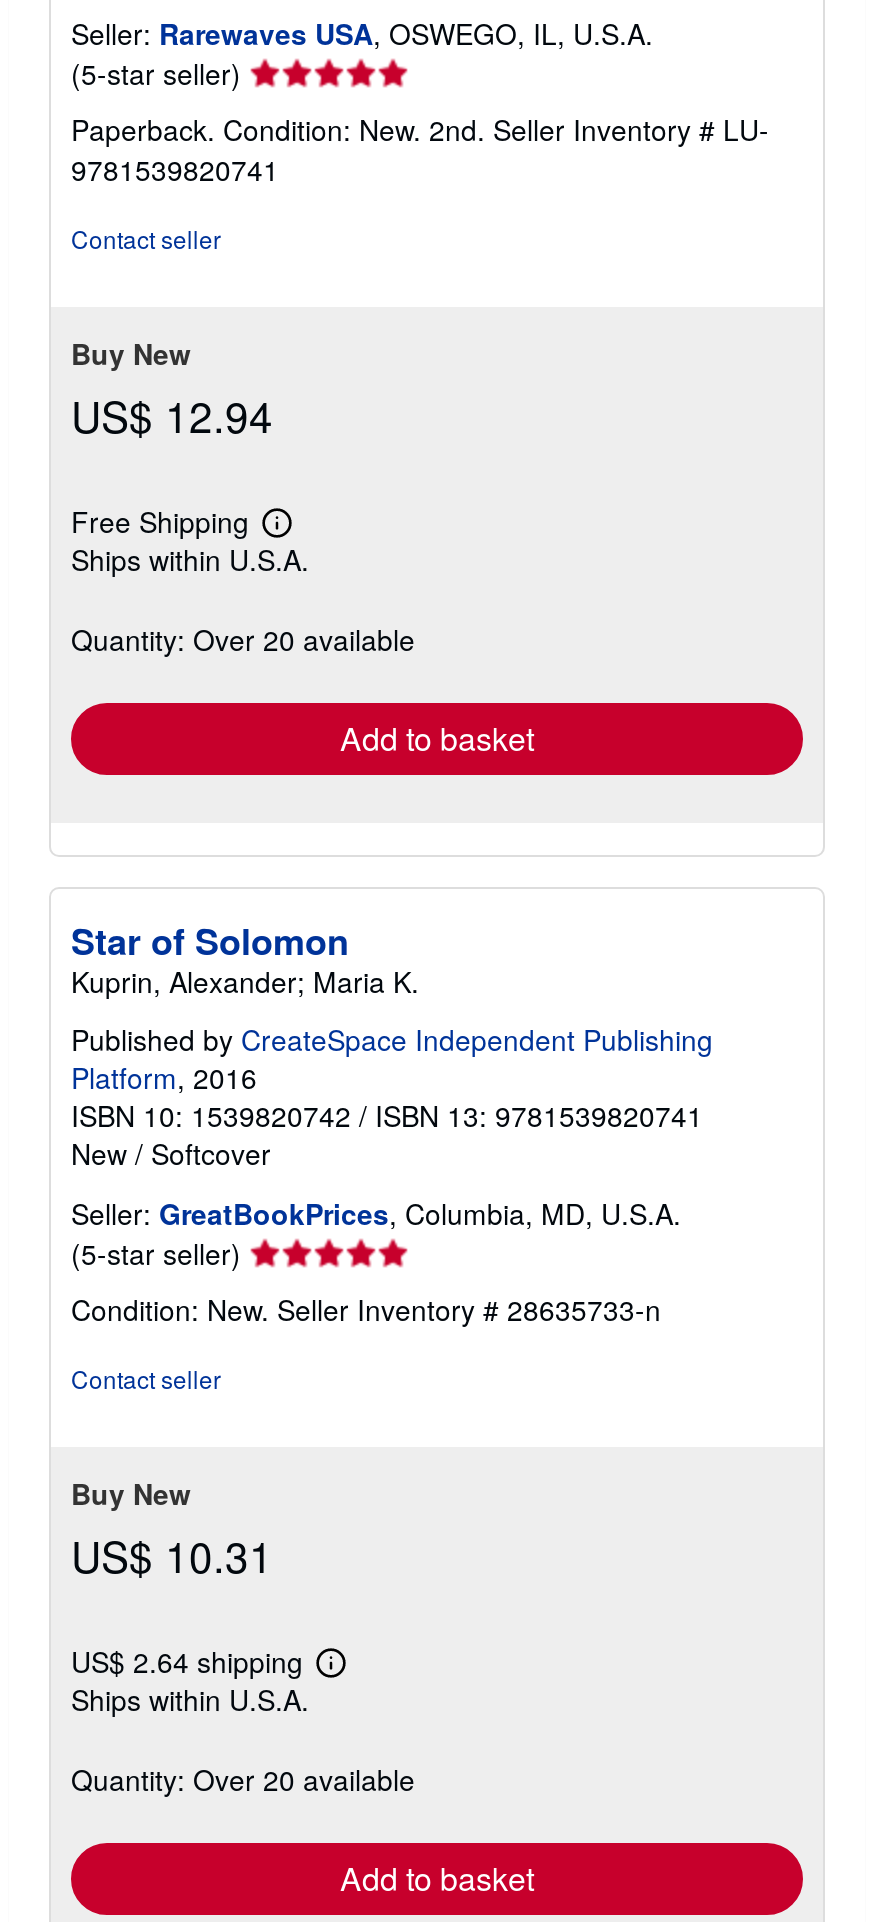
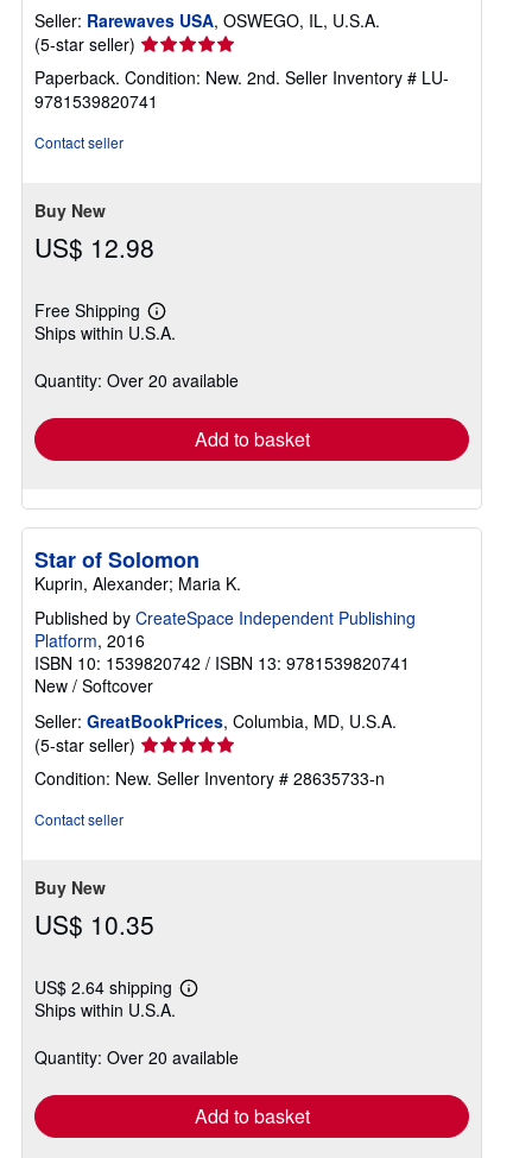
- US$ 12.94
+ US$ 12.98

- US$ 10.31
+ US$ 10.35
